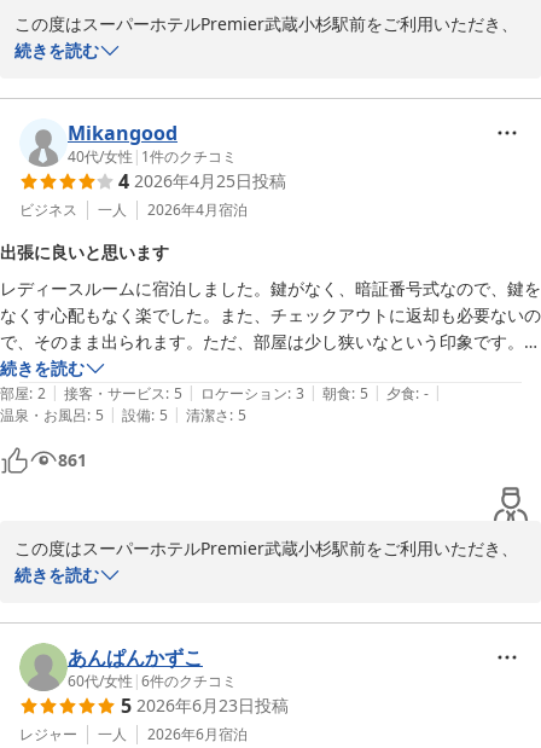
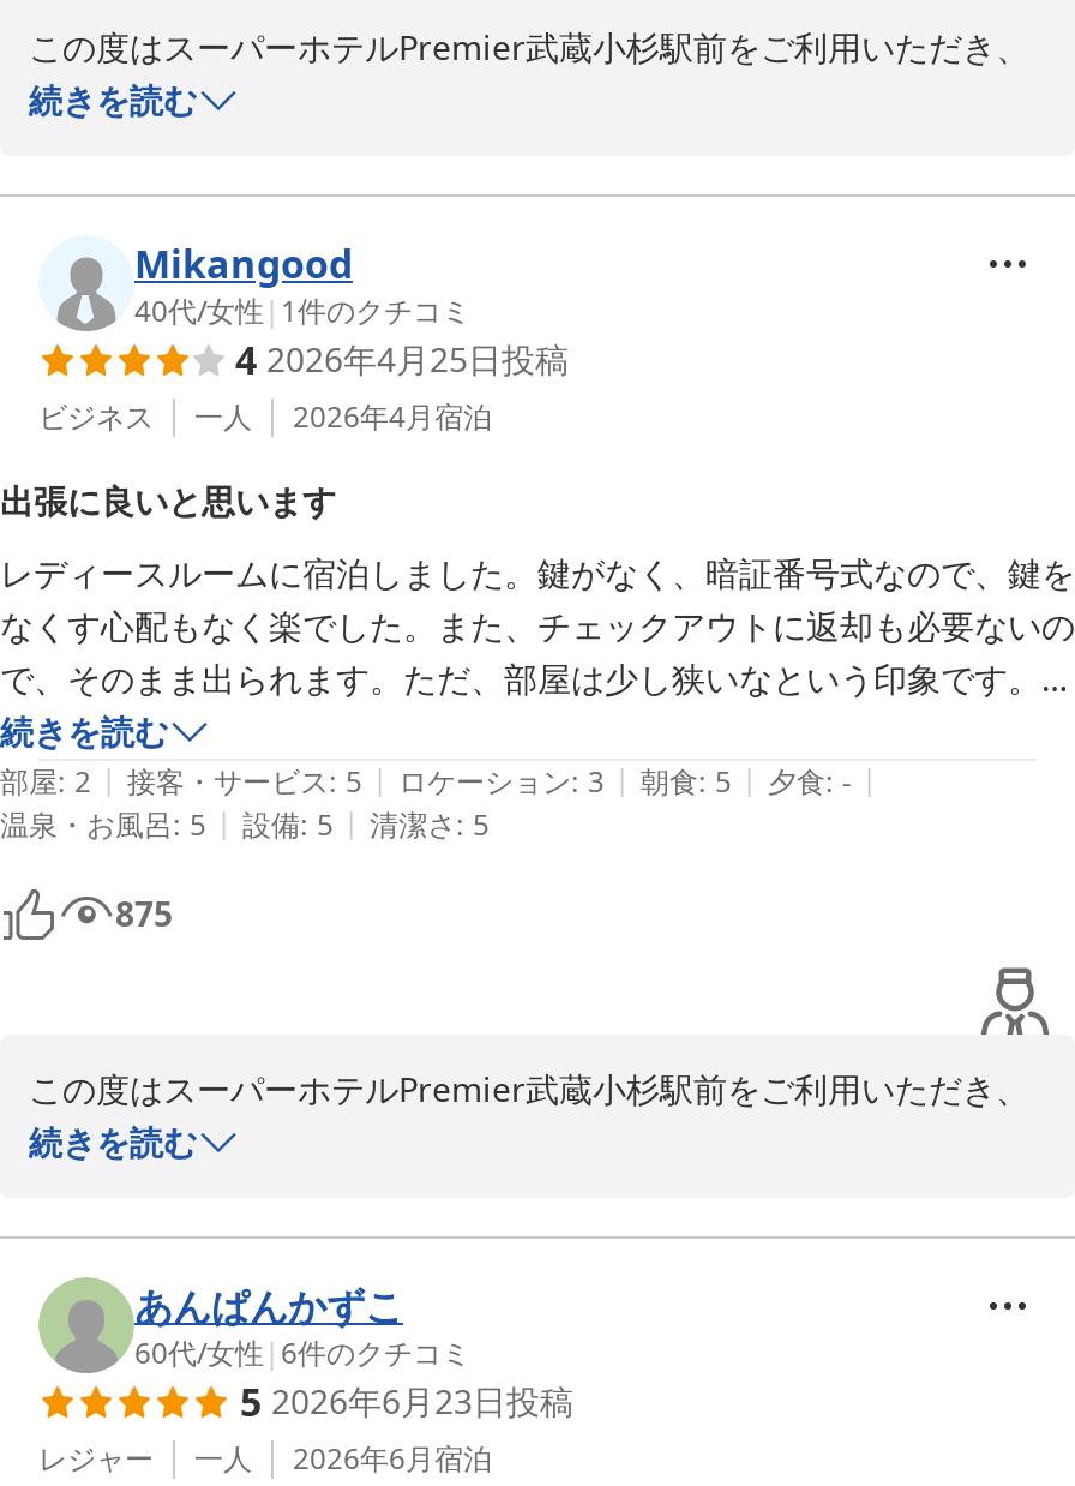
- 861
+ 875
